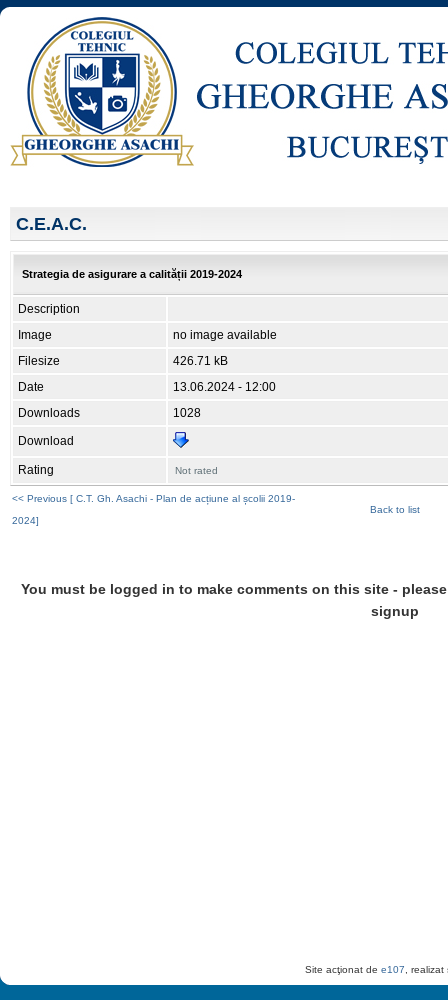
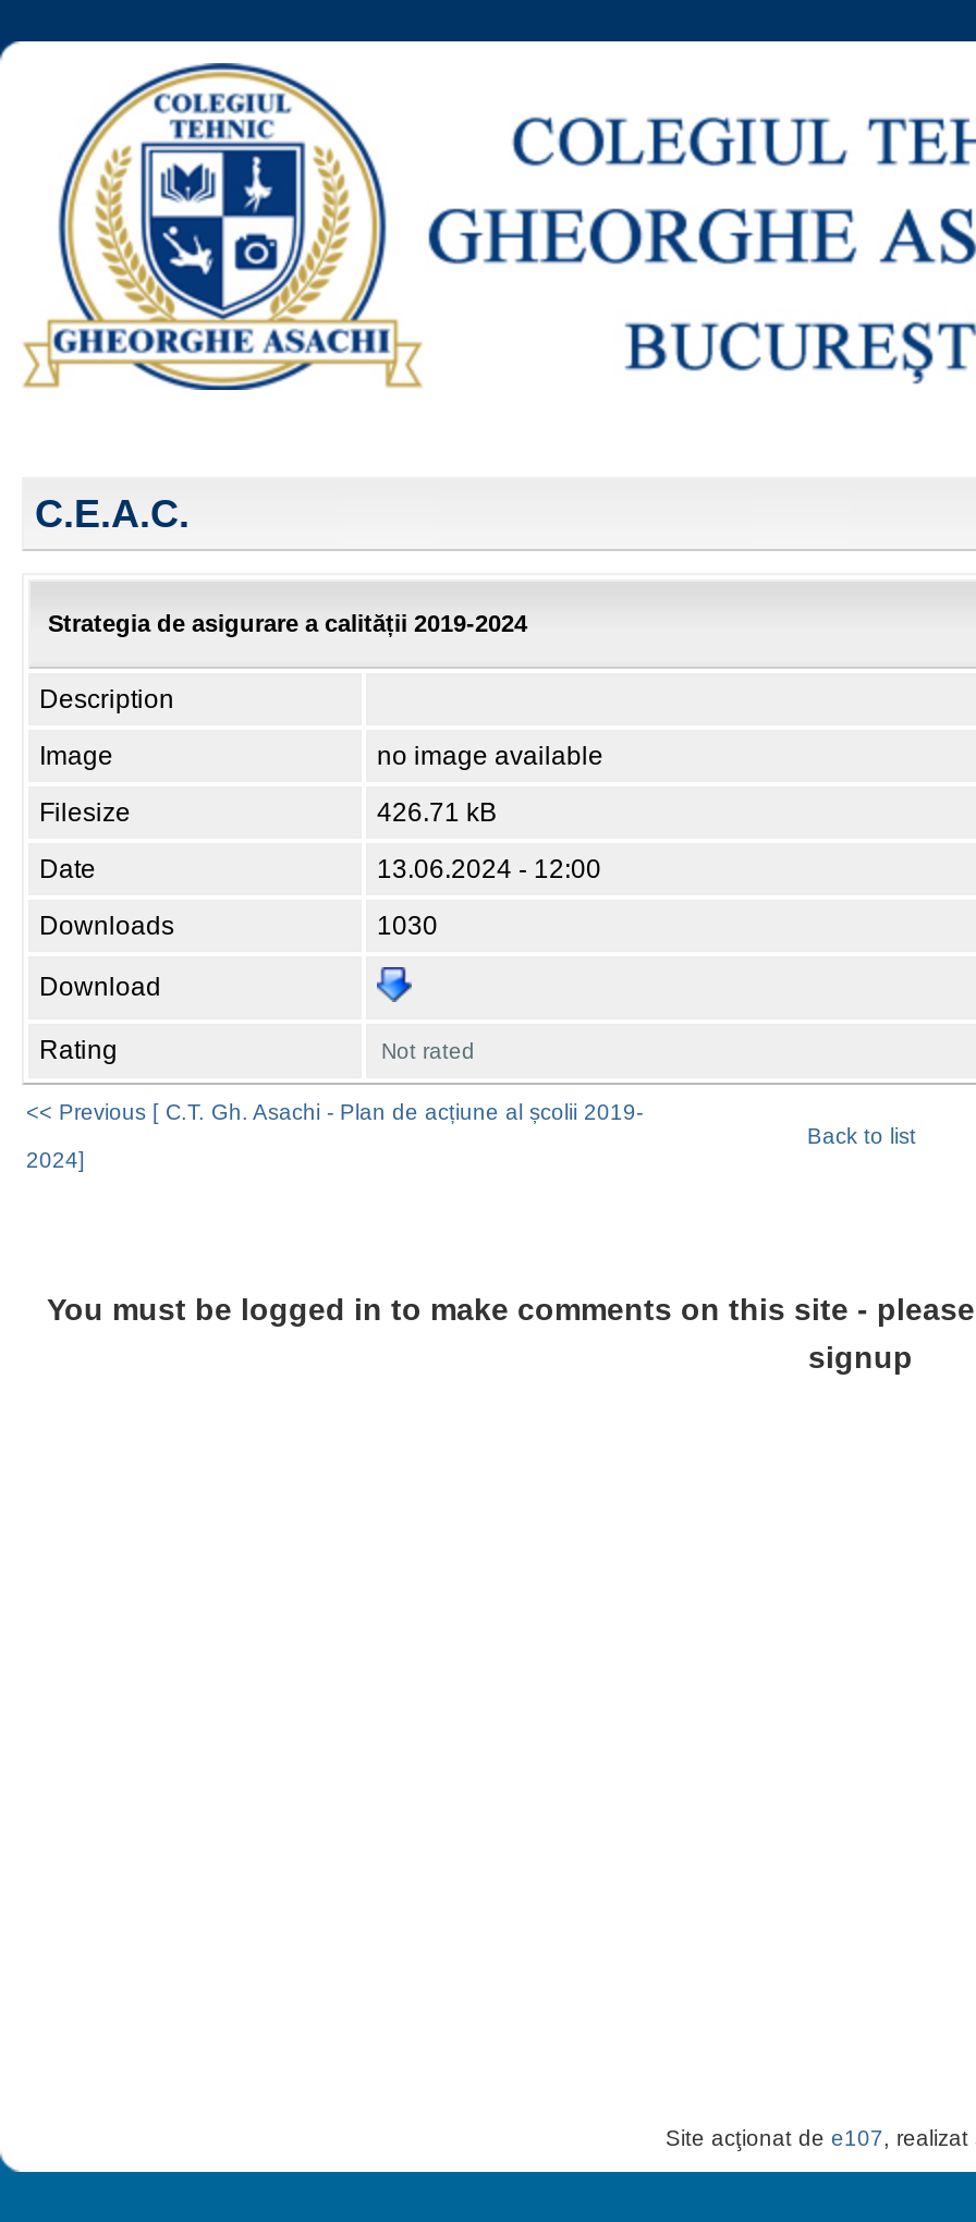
- 1028
+ 1030
